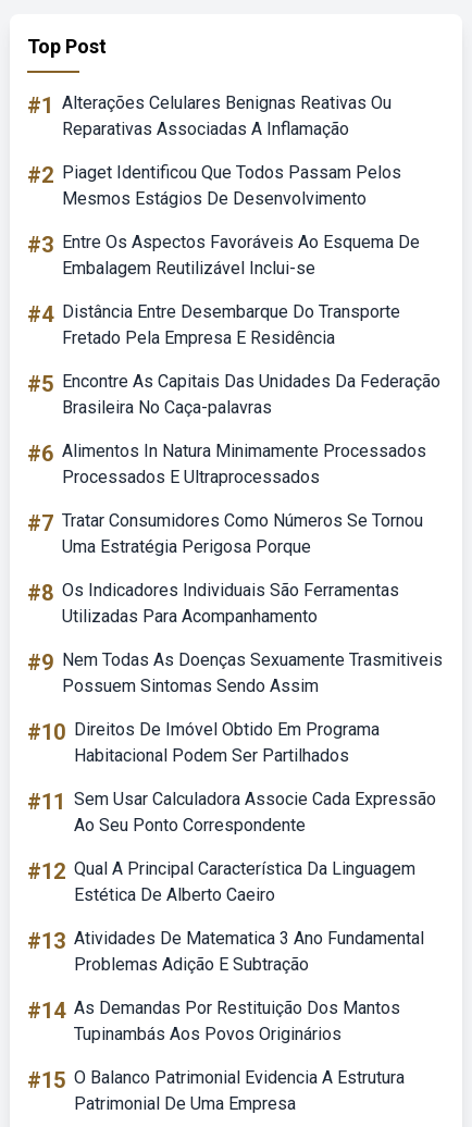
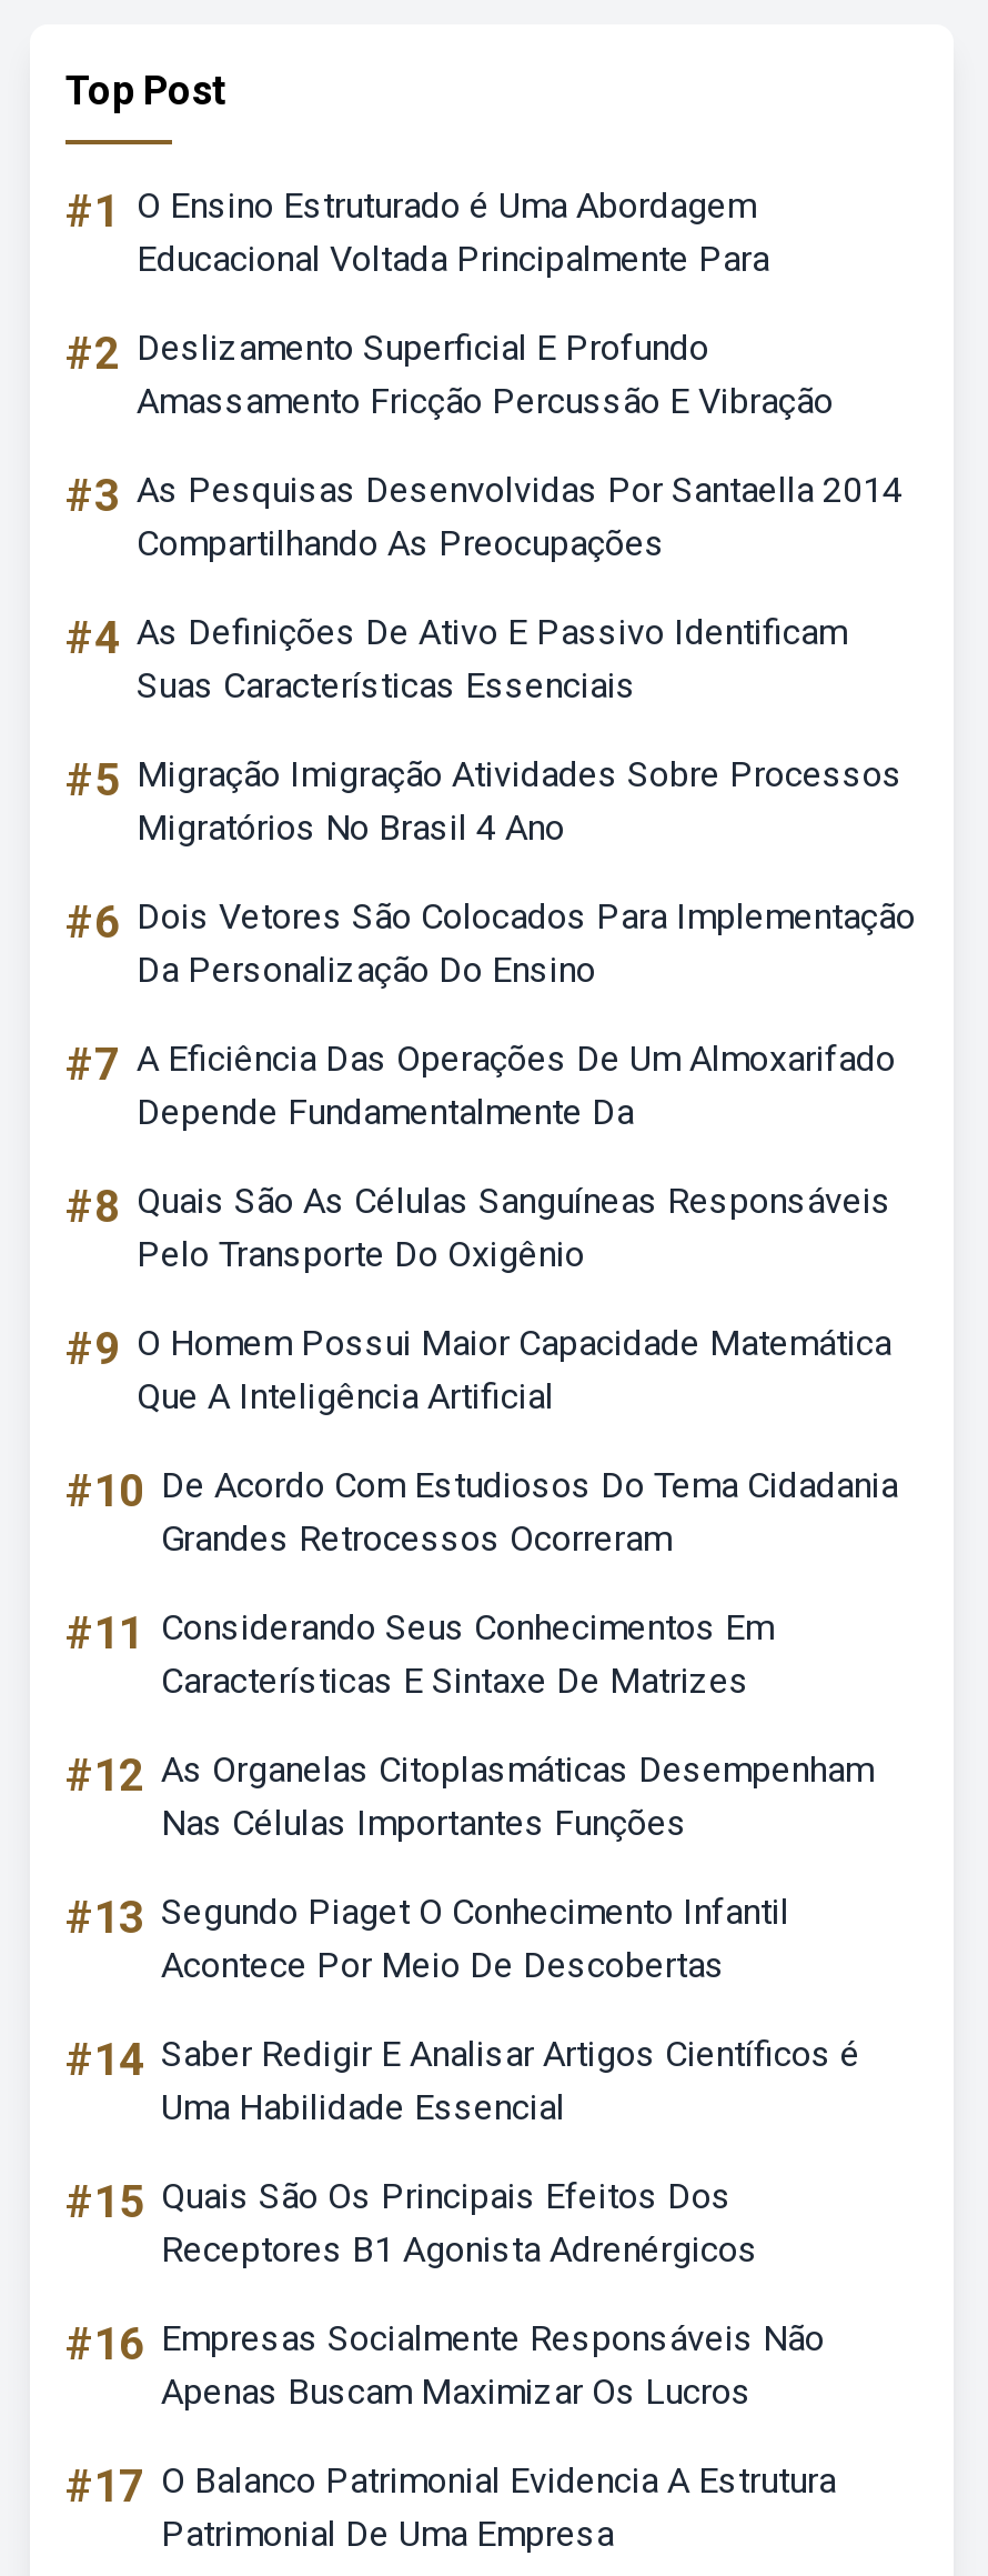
- #1 Alterações Celulares Benignas Reativas Ou
- Reparativas Associadas A Inflamação
- #2 Piaget Identificou Que Todos Passam Pelos
- Mesmos Estágios De Desenvolvimento
- #3 Entre Os Aspectos Favoráveis Ao Esquema De
- Embalagem Reutilizável Inclui-se
- #4 Distância Entre Desembarque Do Transporte
- Fretado Pela Empresa E Residência
- #5 Encontre As Capitais Das Unidades Da Federação
- Brasileira No Caça-palavras
- #6 Alimentos In Natura Minimamente Processados
- Processados E Ultraprocessados
- #7 Tratar Consumidores Como Números Se Tornou
- Uma Estratégia Perigosa Porque
- #8 Os Indicadores Individuais São Ferramentas
- Utilizadas Para Acompanhamento
- #9 Nem Todas As Doenças Sexuamente Trasmitiveis
- Possuem Sintomas Sendo Assim
- #10 Direitos De Imóvel Obtido Em Programa
- Habitacional Podem Ser Partilhados
- #11 Sem Usar Calculadora Associe Cada Expressão
- Ao Seu Ponto Correspondente
- #12 Qual A Principal Característica Da Linguagem
- Estética De Alberto Caeiro
- #13 Atividades De Matematica 3 Ano Fundamental
- Problemas Adição E Subtração
- #14 As Demandas Por Restituição Dos Mantos
- Tupinambás Aos Povos Originários
- #15 O Balanco Patrimonial Evidencia A Estrutura
+ #1 O Ensino Estruturado é Uma Abordagem
+ Educacional Voltada Principalmente Para
+ #2 Deslizamento Superficial E Profundo
+ Amassamento Fricção Percussão E Vibração
+ #3 As Pesquisas Desenvolvidas Por Santaella 2014
+ Compartilhando As Preocupações
+ #4 As Definições De Ativo E Passivo Identificam
+ Suas Características Essenciais
+ #5 Migração Imigração Atividades Sobre Processos
+ Migratórios No Brasil 4 Ano
+ #6 Dois Vetores São Colocados Para Implementação
+ Da Personalização Do Ensino
+ #7 A Eficiência Das Operações De Um Almoxarifado
+ Depende Fundamentalmente Da
+ #8 Quais São As Células Sanguíneas Responsáveis
+ Pelo Transporte Do Oxigênio
+ #9 O Homem Possui Maior Capacidade Matemática
+ Que A Inteligência Artificial
+ #10 De Acordo Com Estudiosos Do Tema Cidadania
+ Grandes Retrocessos Ocorreram
+ #11 Considerando Seus Conhecimentos Em
+ Características E Sintaxe De Matrizes
+ #12 As Organelas Citoplasmáticas Desempenham
+ Nas Células Importantes Funções
+ #13 Segundo Piaget O Conhecimento Infantil
+ Acontece Por Meio De Descobertas
+ #14 Saber Redigir E Analisar Artigos Científicos é
+ Uma Habilidade Essencial
+ #15 Quais São Os Principais Efeitos Dos
+ Receptores B1 Agonista Adrenérgicos
+ #16 Empresas Socialmente Responsáveis Não
+ Apenas Buscam Maximizar Os Lucros
+ #17 O Balanco Patrimonial Evidencia A Estrutura
